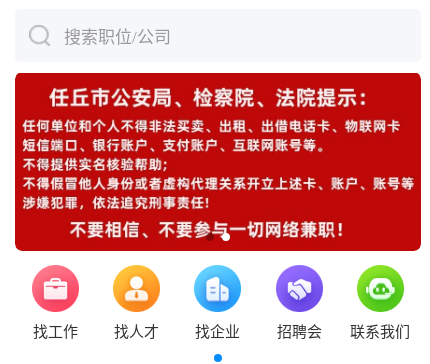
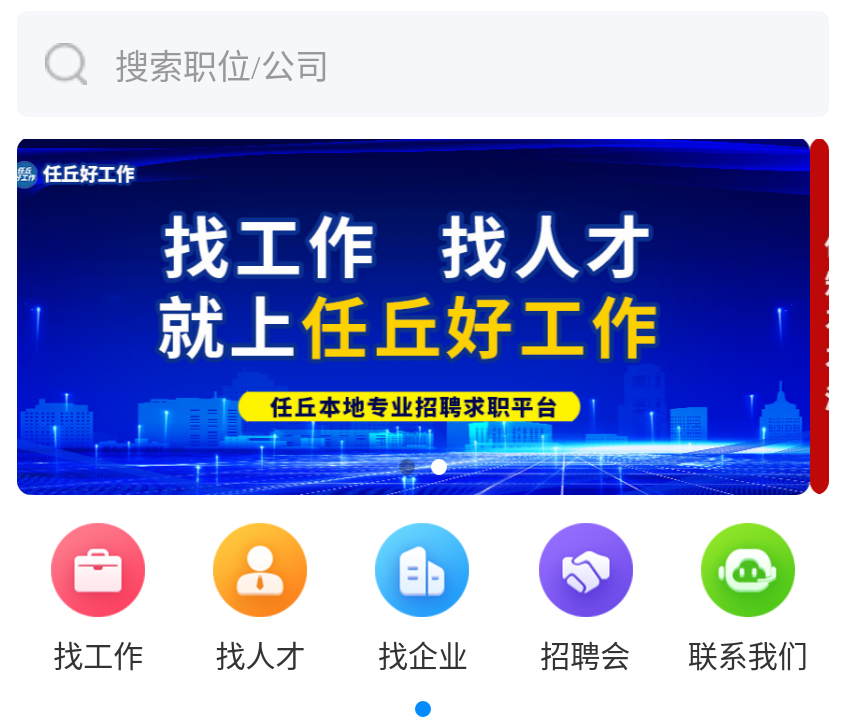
- [image]
+ [image]
